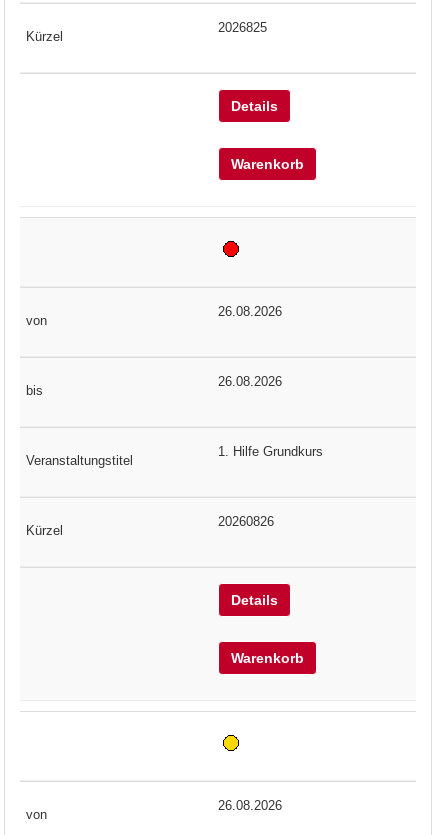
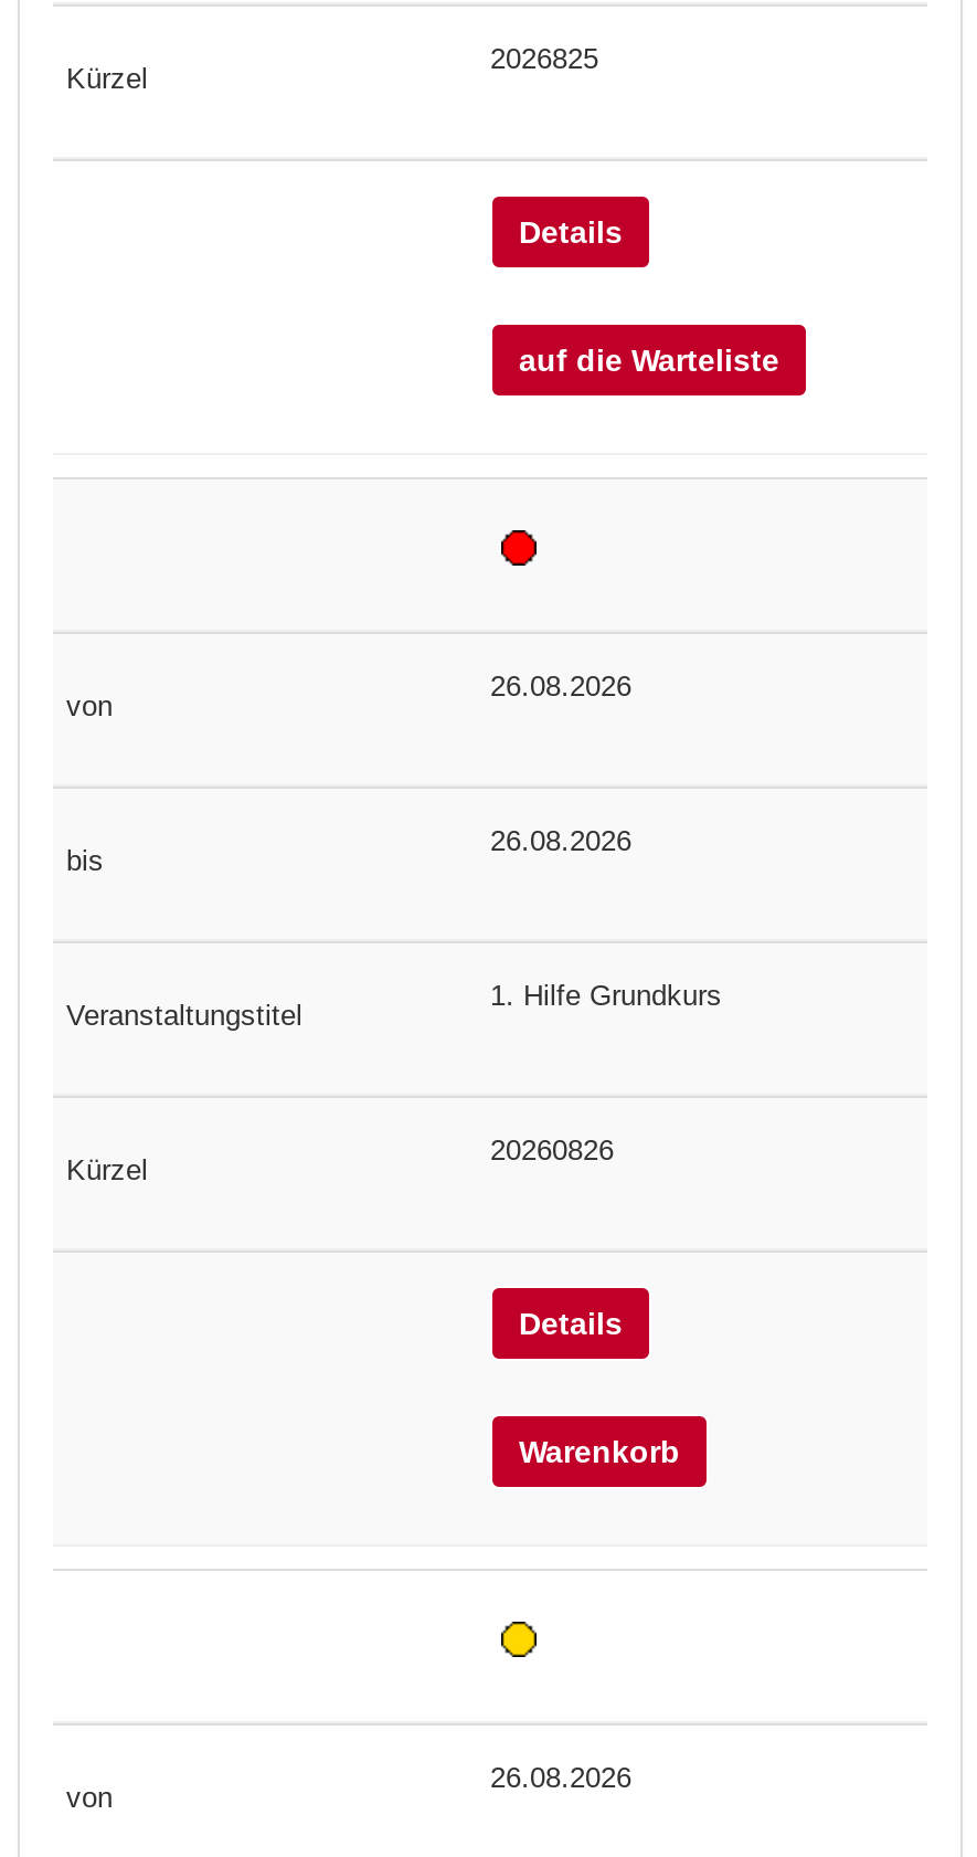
- Warenkorb
+ auf die Warteliste
